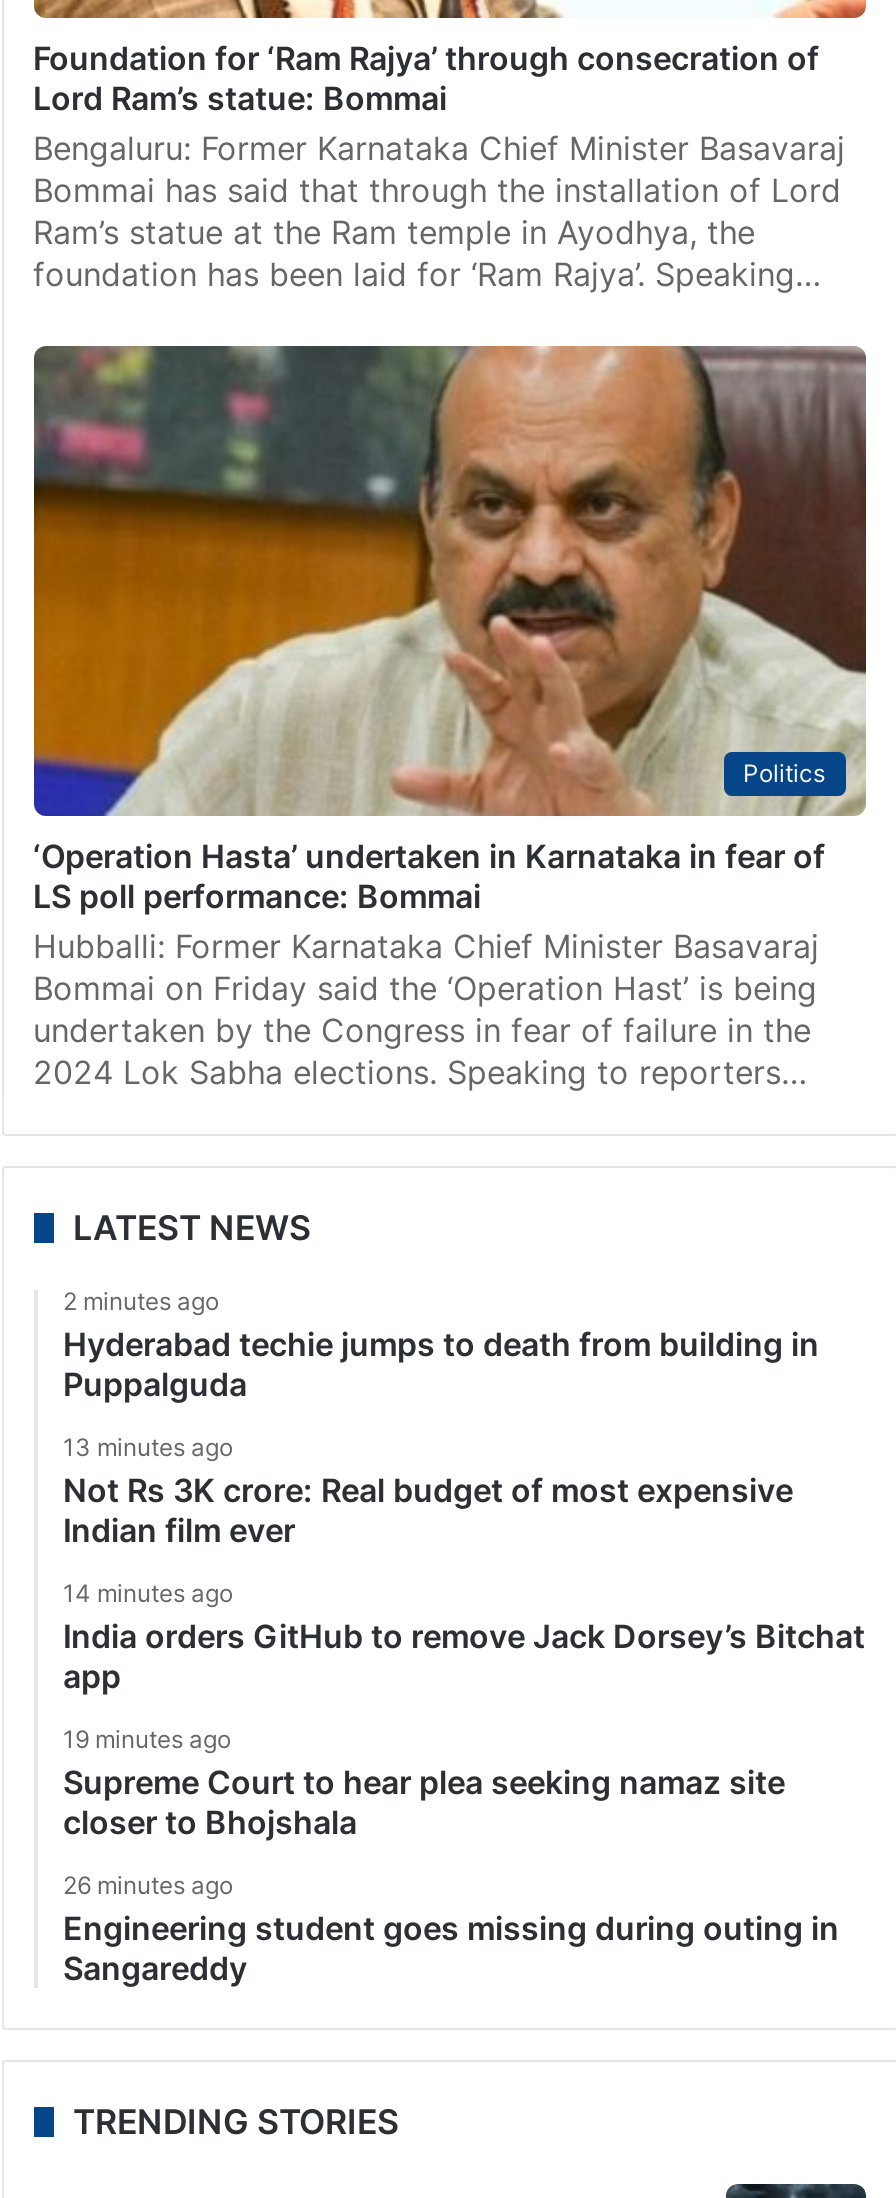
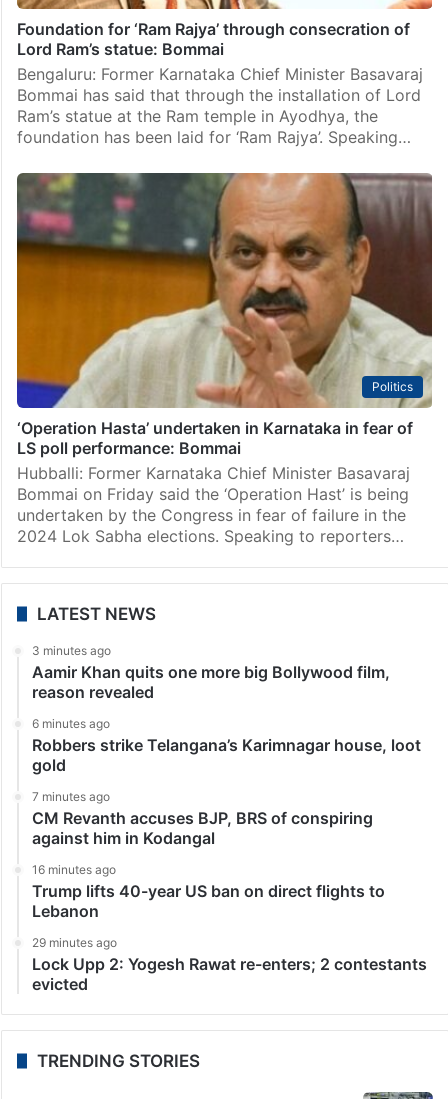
- 2 minutes ago
- Hyderabad techie jumps to death from building in
- Puppalguda
+ 3 minutes ago
+ Aamir Khan quits one more big Bollywood film,
+ reason revealed

- 13 minutes ago
- Not Rs 3K crore: Real budget of most expensive
- Indian film ever
+ 6 minutes ago
+ Robbers strike Telangana’s Karimnagar house, loot
+ gold

- 14 minutes ago
- India orders GitHub to remove Jack Dorsey’s Bitchat
- app
+ 7 minutes ago
+ CM Revanth accuses BJP, BRS of conspiring
+ against him in Kodangal

- 19 minutes ago
- Supreme Court to hear plea seeking namaz site
- closer to Bhojshala
+ 16 minutes ago
+ Trump lifts 40-year US ban on direct flights to
+ Lebanon

- 26 minutes ago
- Engineering student goes missing during outing in
- Sangareddy
+ 29 minutes ago
+ Lock Upp 2: Yogesh Rawat re-enters; 2 contestants
+ evicted
